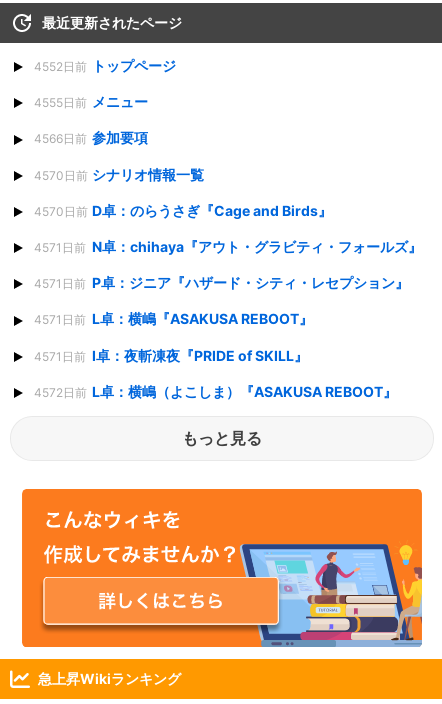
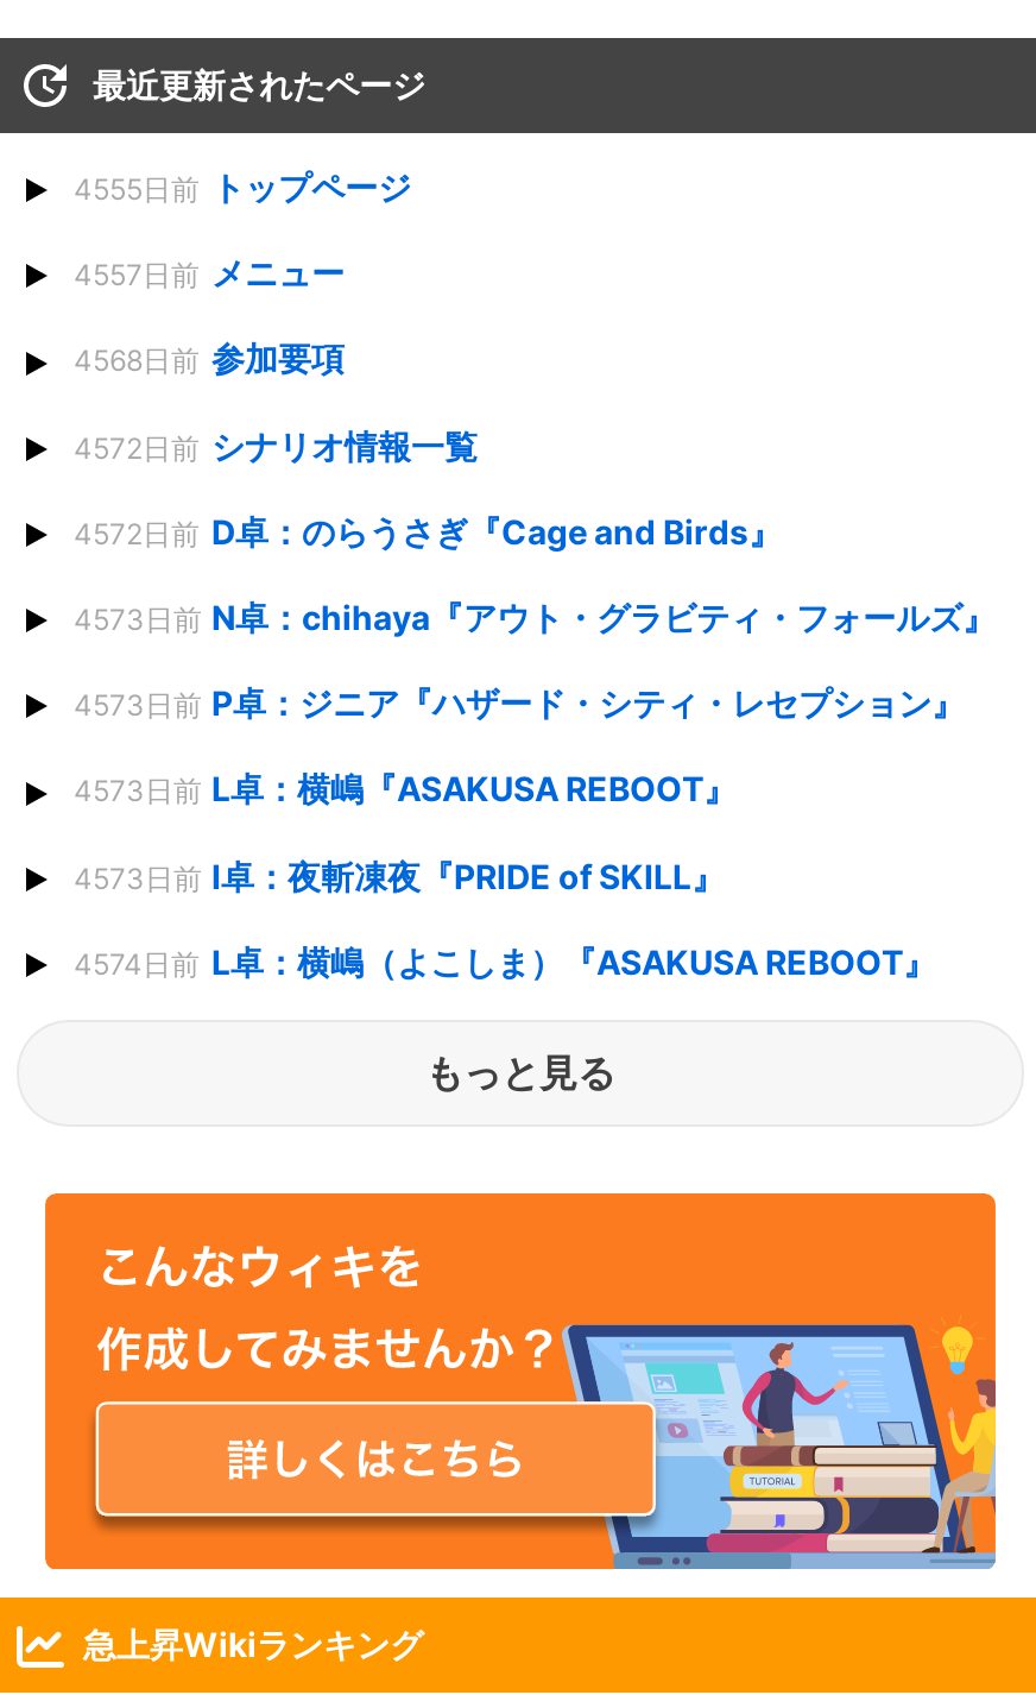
- 4552日前 トップページ
+ 4555日前 トップページ

- 4555日前 メニュー
+ 4557日前 メニュー

- 4566日前 参加要項
+ 4568日前 参加要項

- 4570日前 シナリオ情報一覧
+ 4572日前 シナリオ情報一覧

- 4570日前 D卓：のらうさぎ『Cage and Birds』
+ 4572日前 D卓：のらうさぎ『Cage and Birds』

- 4571日前 N卓：chihaya『アウト・グラビティ・フォールズ』
+ 4573日前 N卓：chihaya『アウト・グラビティ・フォールズ』

- 4571日前 P卓：ジニア『ハザード・シティ・レセプション』
+ 4573日前 P卓：ジニア『ハザード・シティ・レセプション』

- 4571日前 L卓：横嶋『ASAKUSA REBOOT』
+ 4573日前 L卓：横嶋『ASAKUSA REBOOT』

- 4571日前 I卓：夜斬凍夜『PRIDE of SKILL』
+ 4573日前 I卓：夜斬凍夜『PRIDE of SKILL』

- 4572日前 L卓：横嶋（よこしま）『ASAKUSA REBOOT』
+ 4574日前 L卓：横嶋（よこしま）『ASAKUSA REBOOT』
